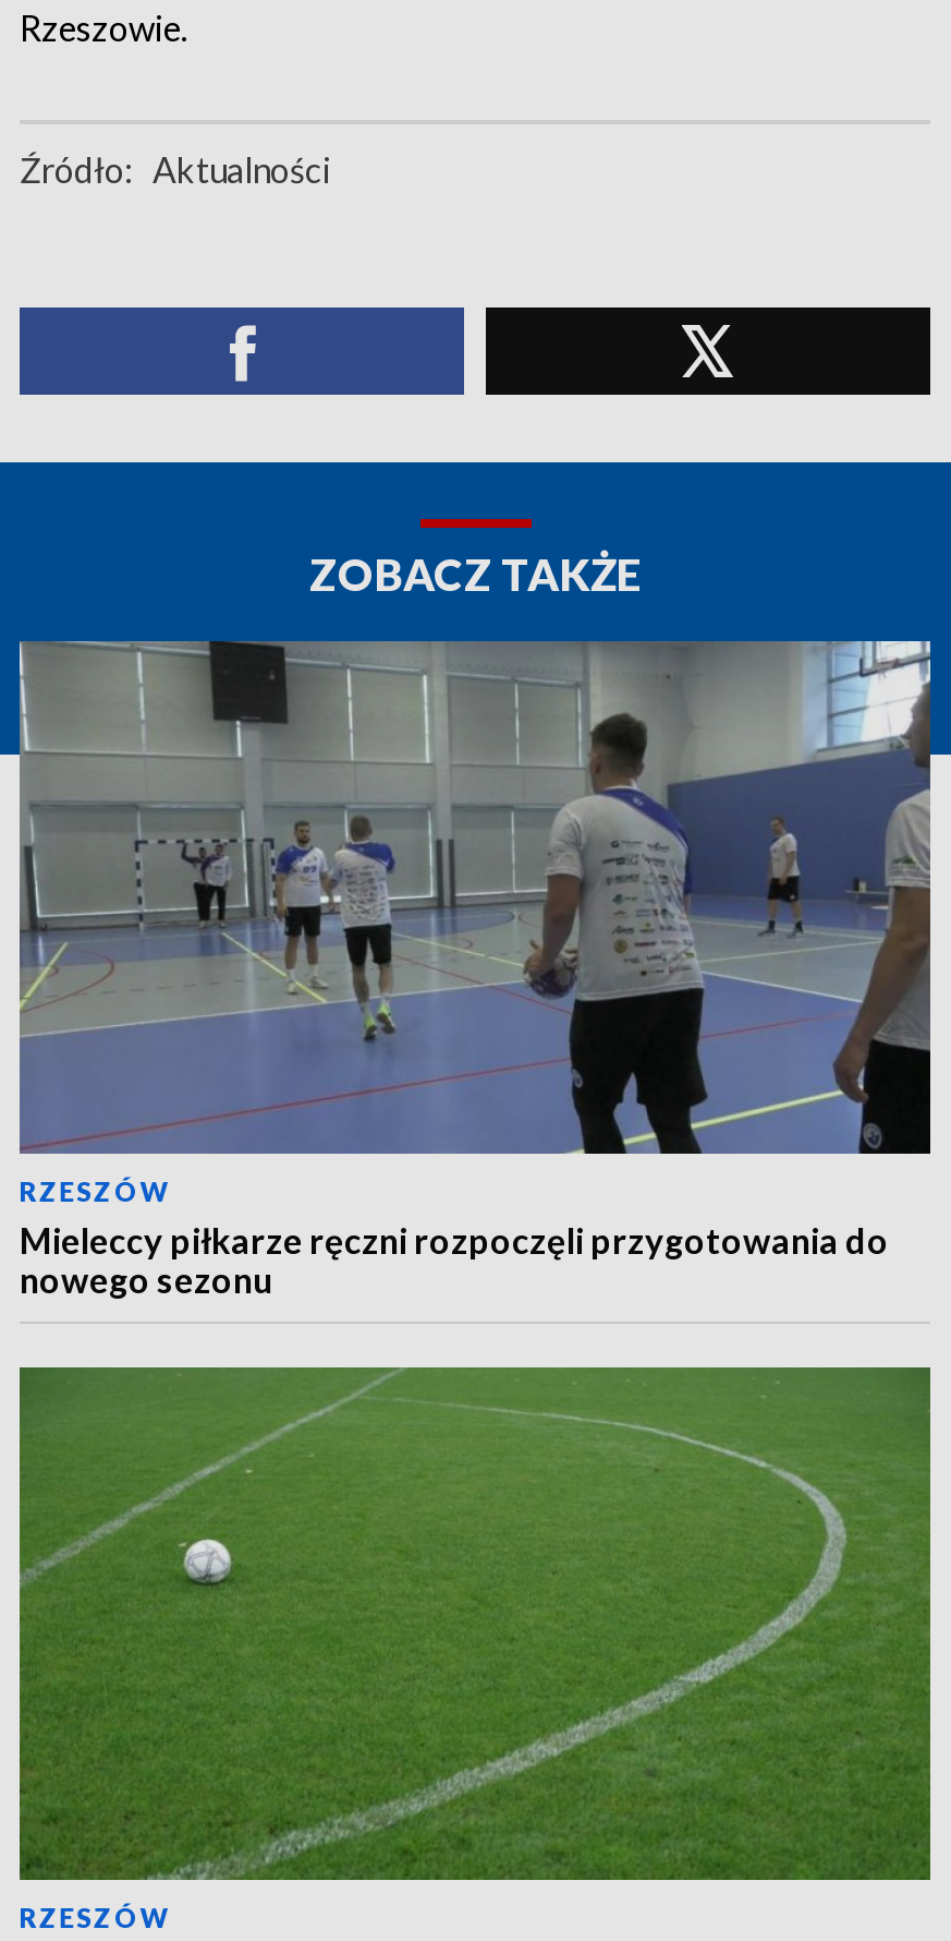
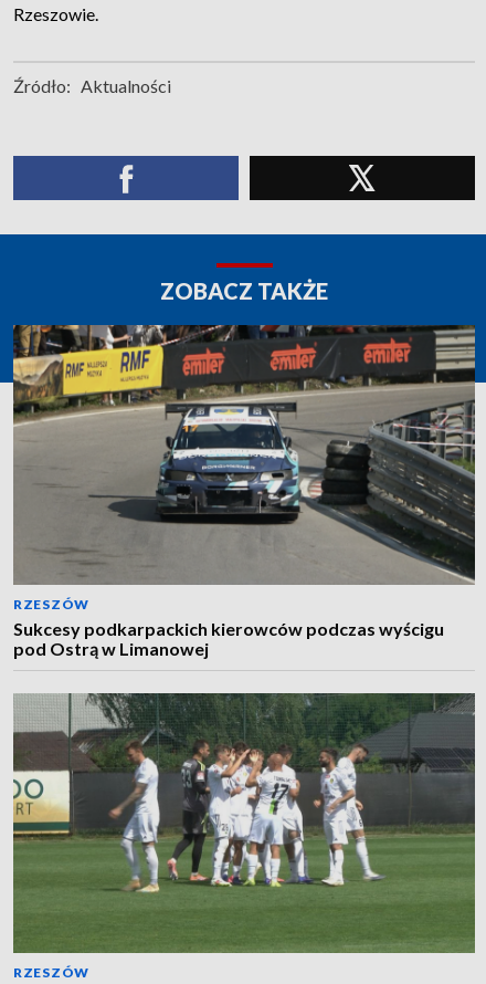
- [image]
- Mieleccy piłkarze ręczni rozpoczęli przygotowania do
- nowego sezonu
+ [image]
+ Sukcesy podkarpackich kierowców podczas wyścigu
+ pod Ostrą w Limanowej

- [image]
+ [image]
